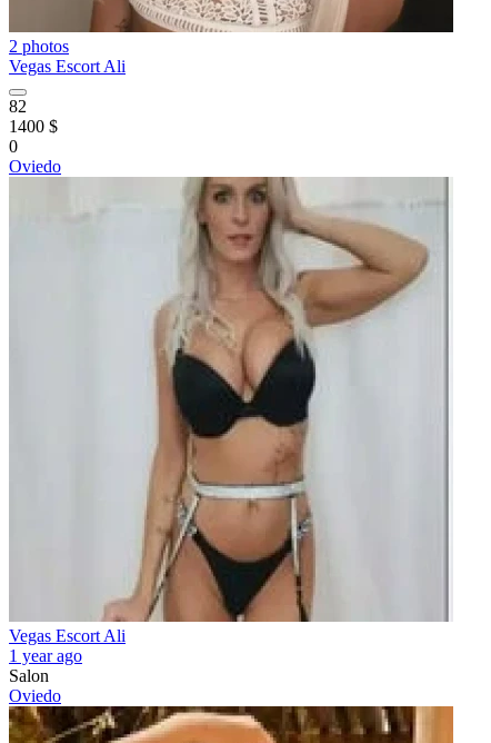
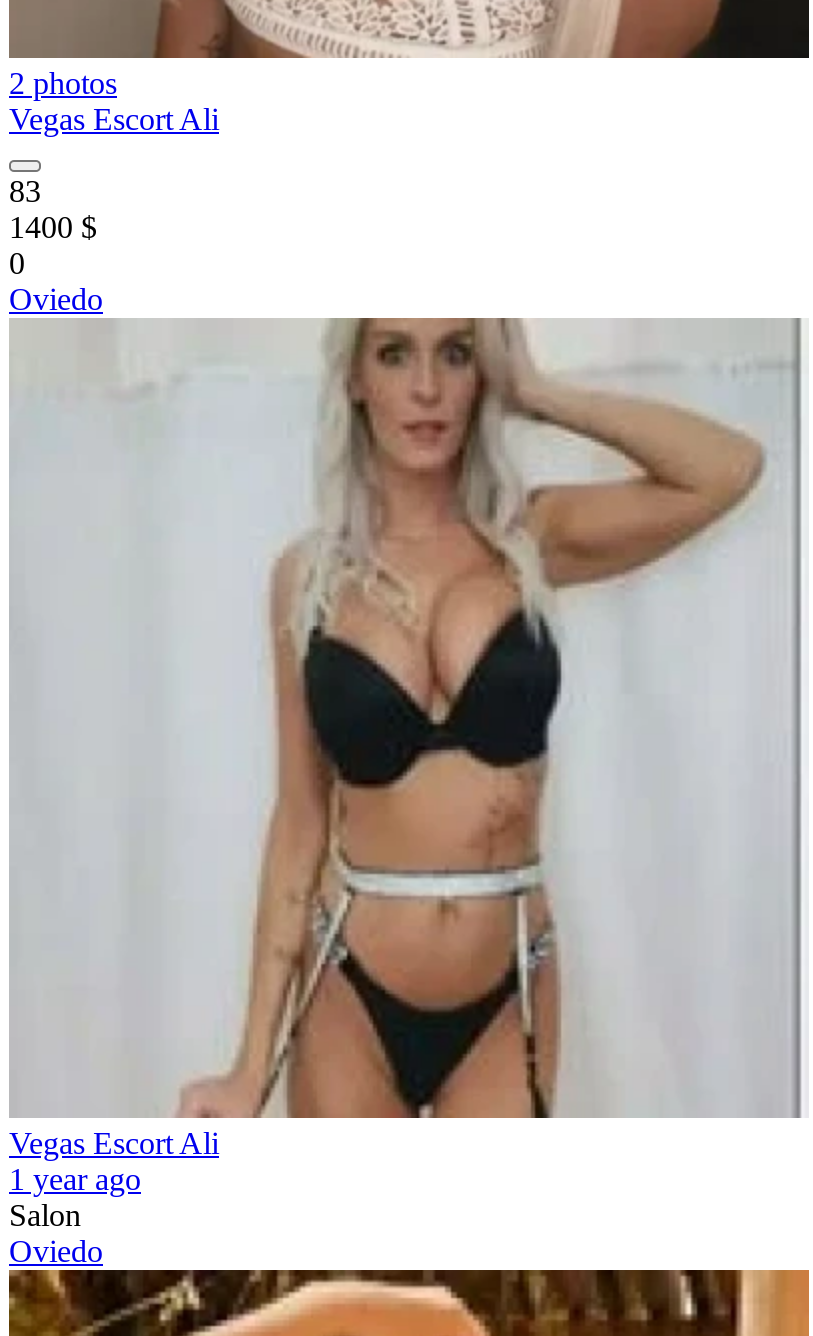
- 82
+ 83
